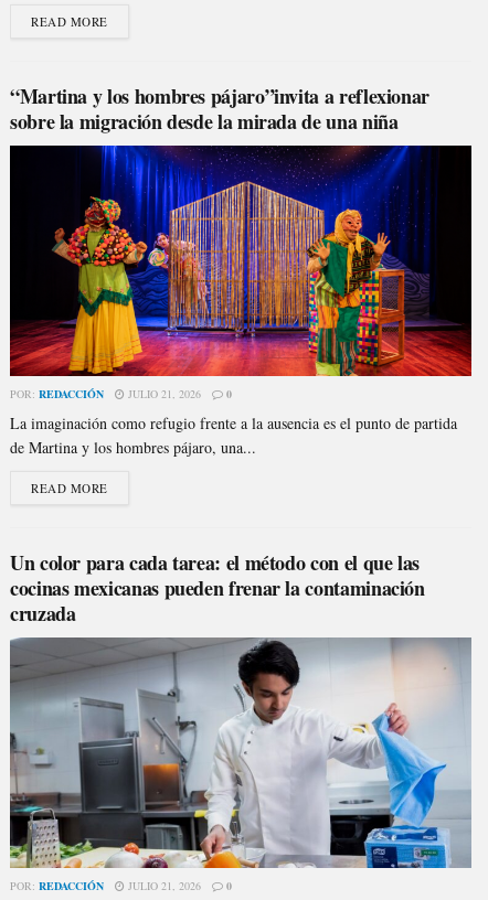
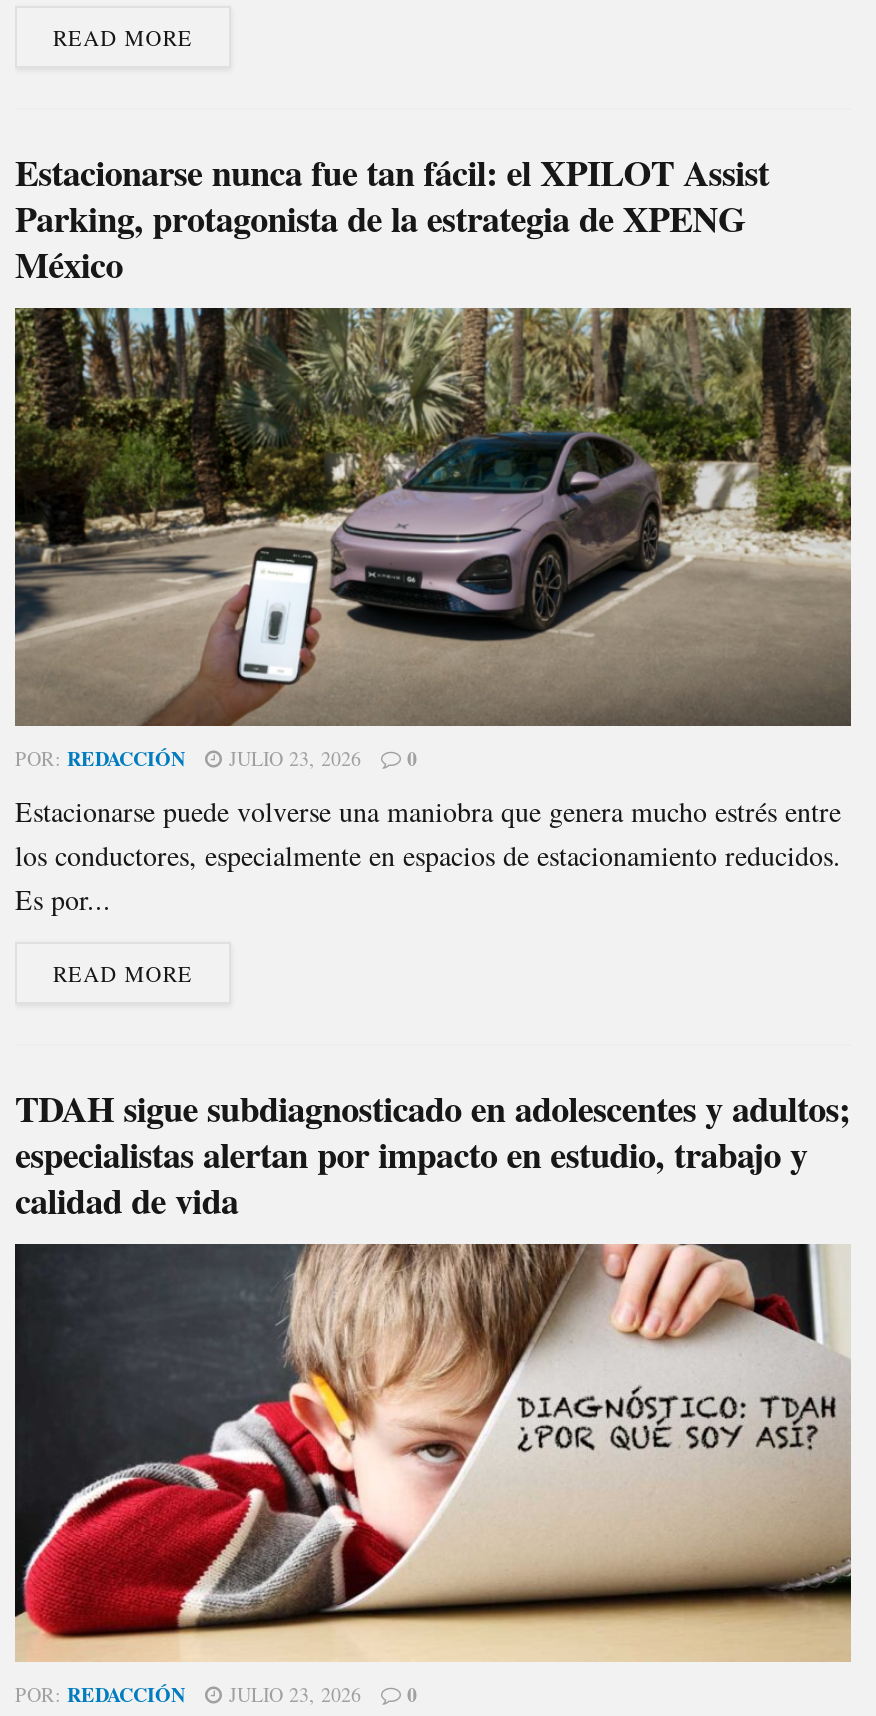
- “Martina y los hombres pájaro”invita a reflexionar
- sobre la migración desde la mirada de una niña
+ Estacionarse nunca fue tan fácil: el XPILOT Assist
+ Parking, protagonista de la estrategia de XPENG
+ México

- [image]
- POR: REDACCIÓN JULIO 21, 2026 0
+ [image]
+ POR: REDACCIÓN JULIO 23, 2026 0

- La imaginación como refugio frente a la ausencia es el punto de partida
- de Martina y los hombres pájaro, una...
+ Estacionarse puede volverse una maniobra que genera mucho estrés entre
+ los conductores, especialmente en espacios de estacionamiento reducidos.
+ Es por...

- Un color para cada tarea: el método con el que las
- cocinas mexicanas pueden frenar la contaminación
- cruzada
+ TDAH sigue subdiagnosticado en adolescentes y adultos;
+ especialistas alertan por impacto en estudio, trabajo y
+ calidad de vida

- [image]
- POR: REDACCIÓN JULIO 21, 2026 0
+ [image]
+ POR: REDACCIÓN JULIO 23, 2026 0
